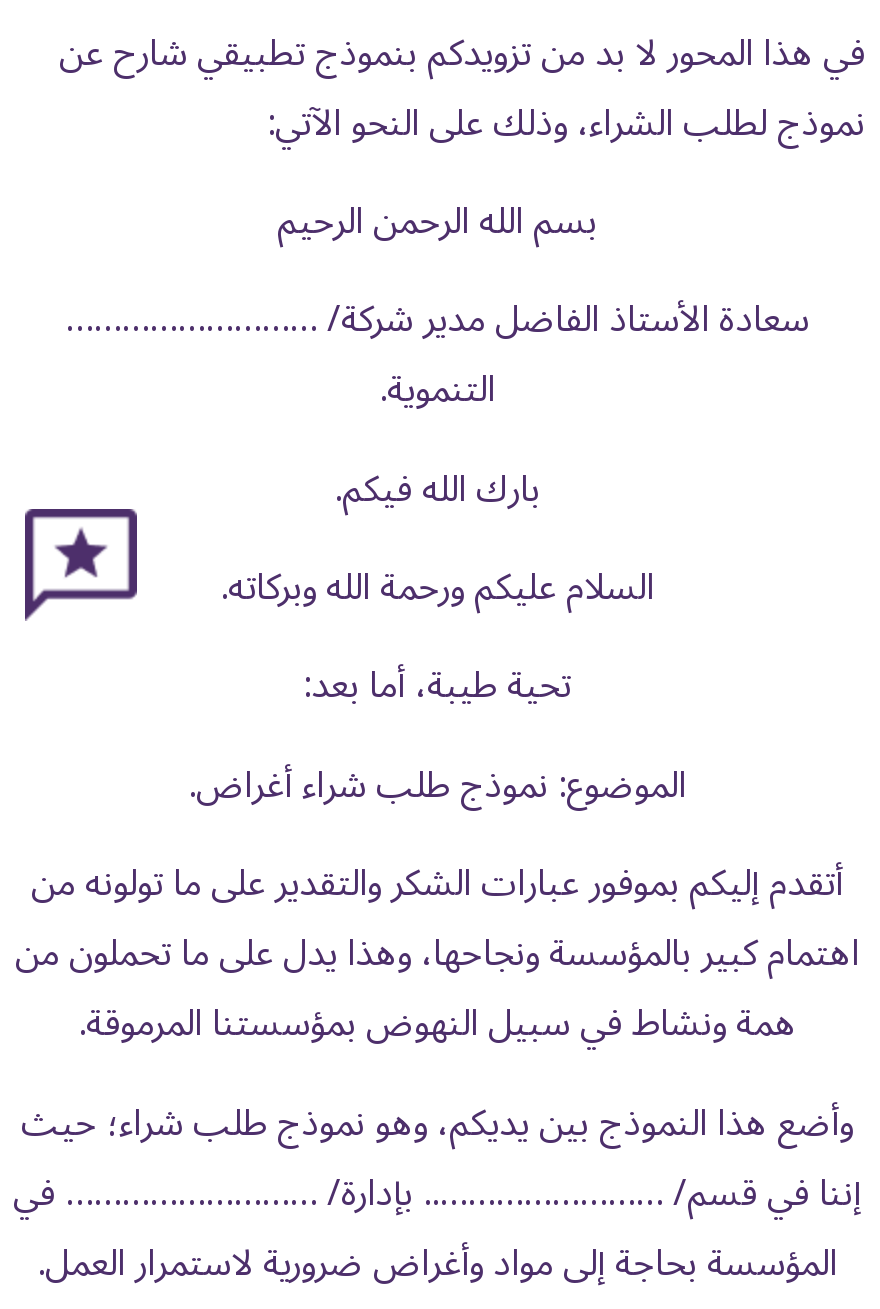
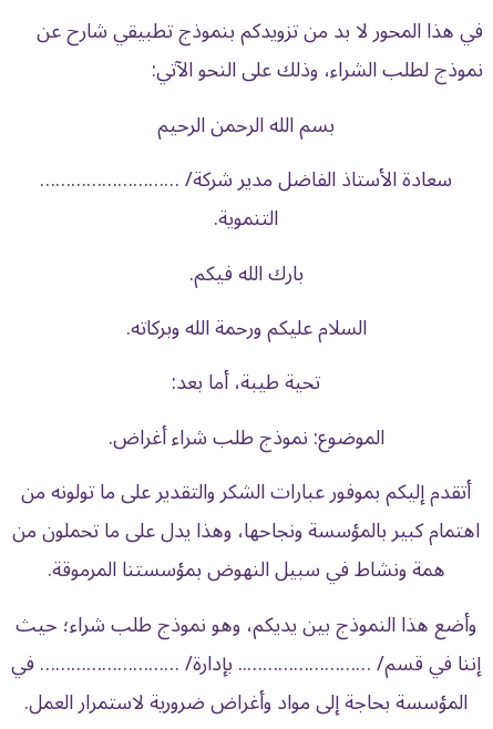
- [image]
